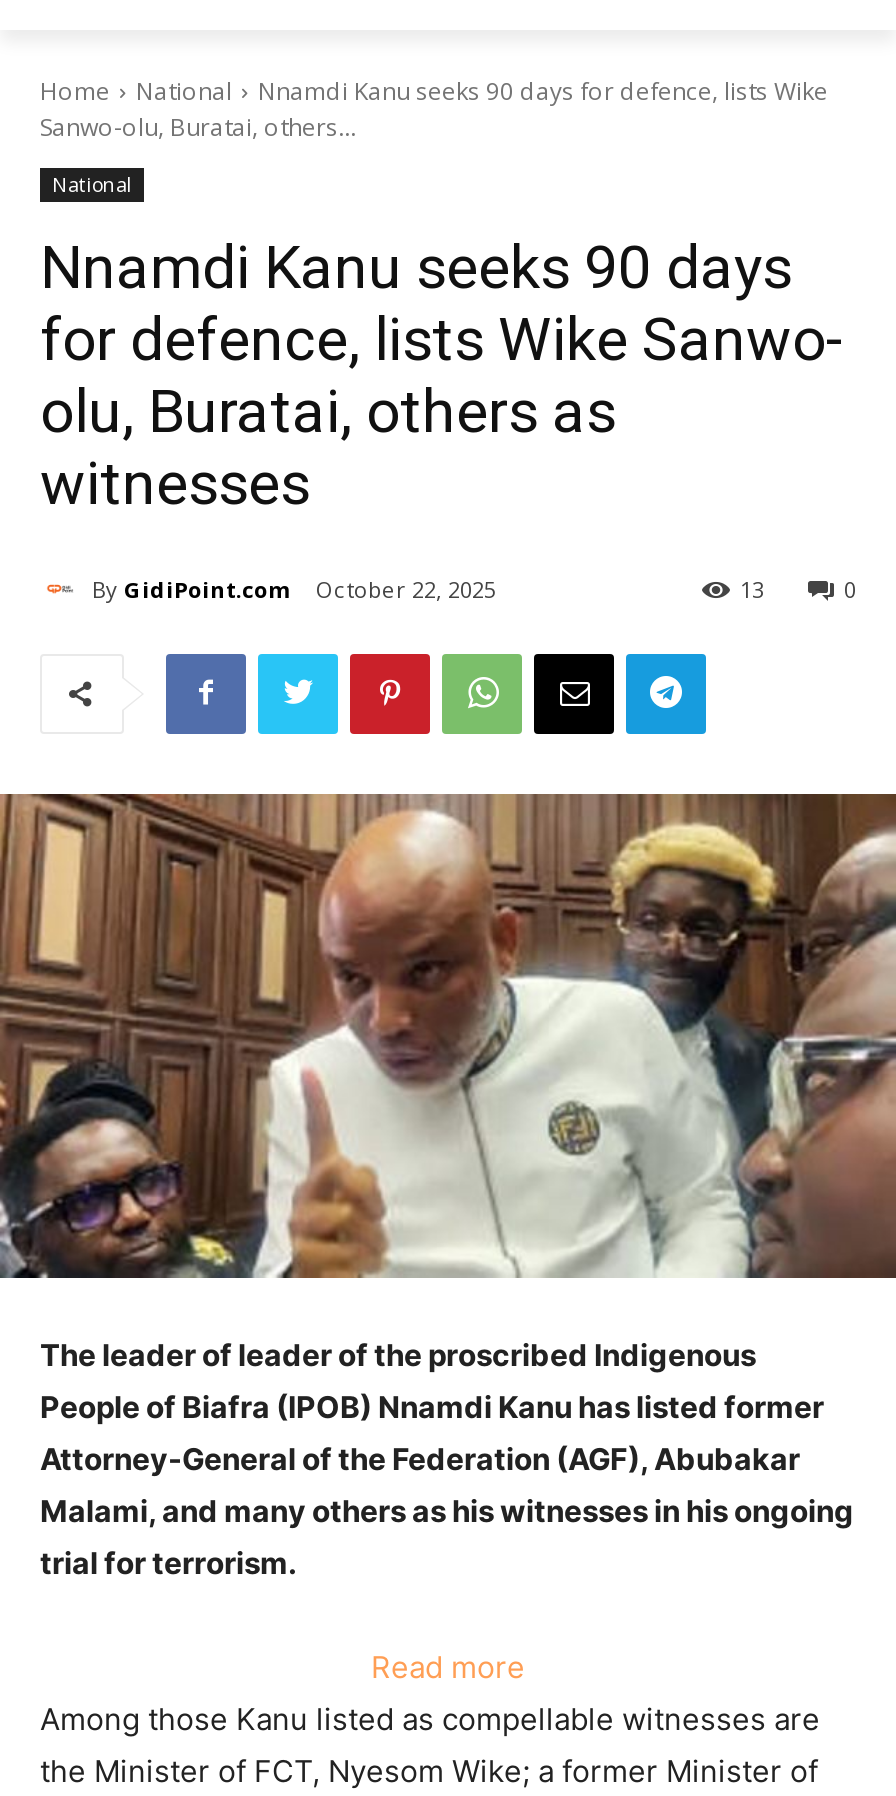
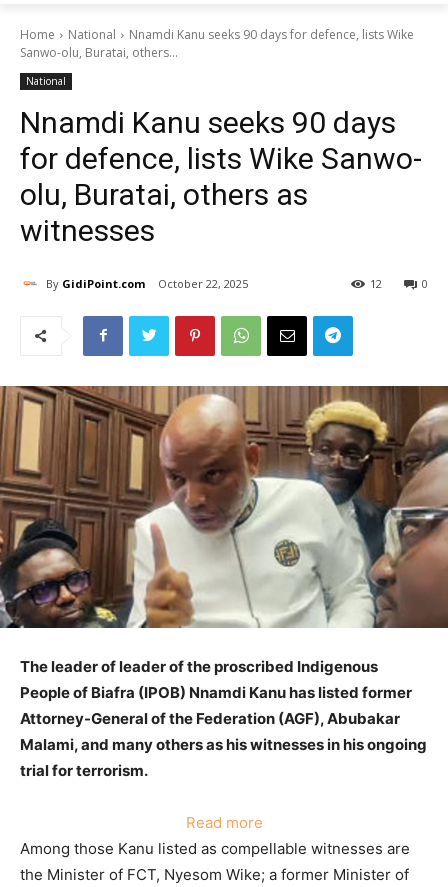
- 13
+ 12
